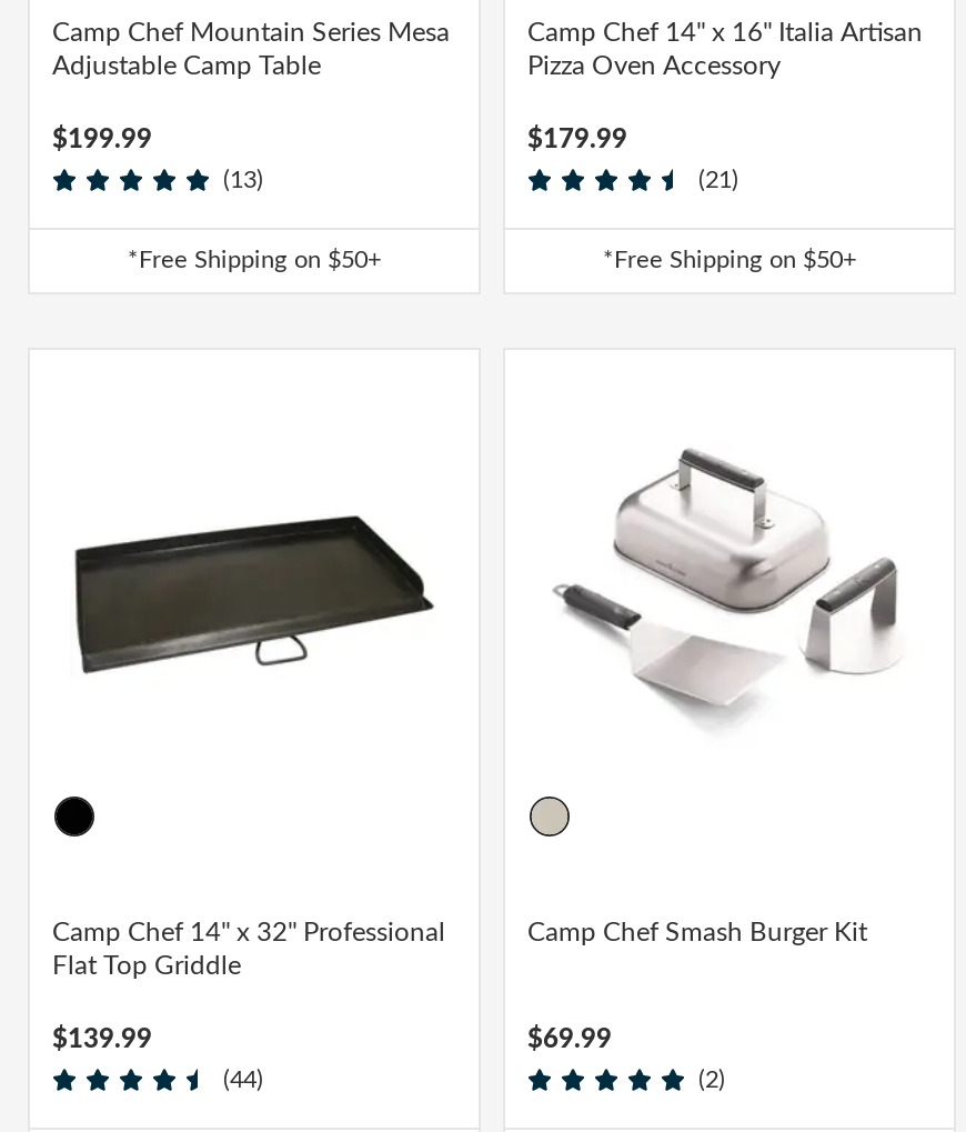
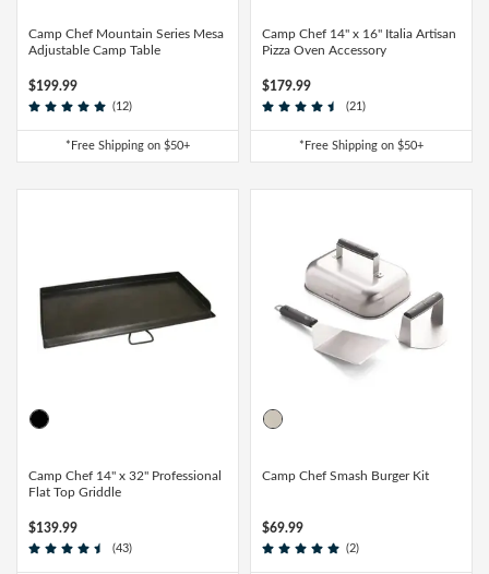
- (13)
+ (12)

- (44)
+ (43)
